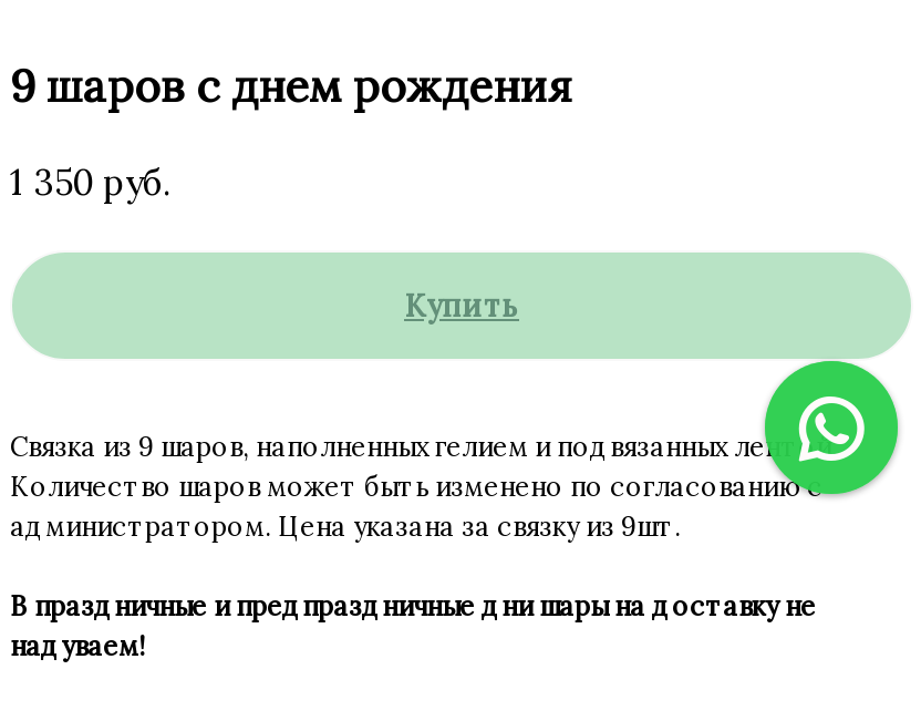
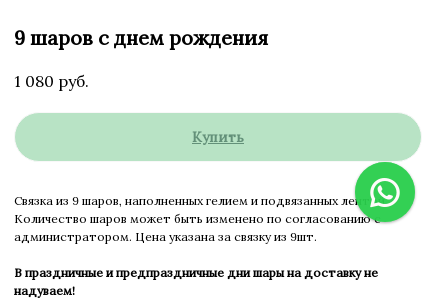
- 1 350 руб.
+ 1 080 руб.
